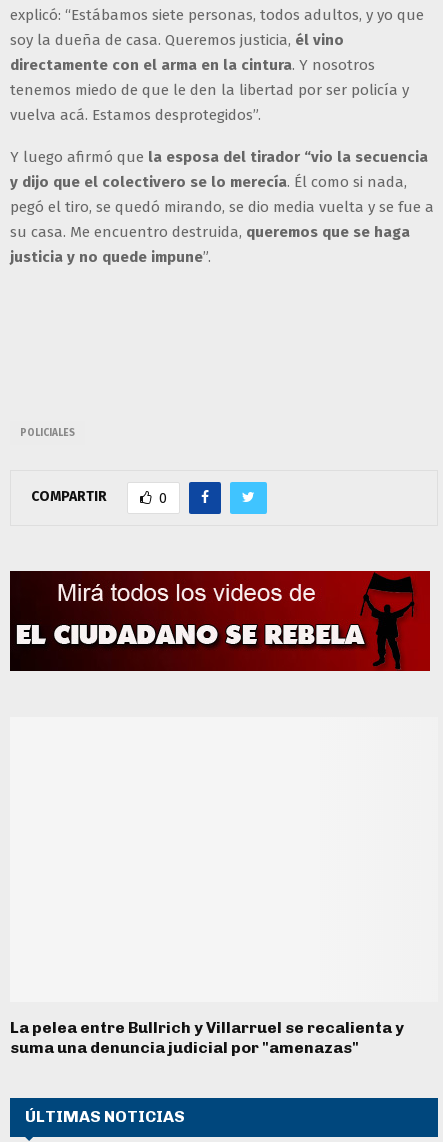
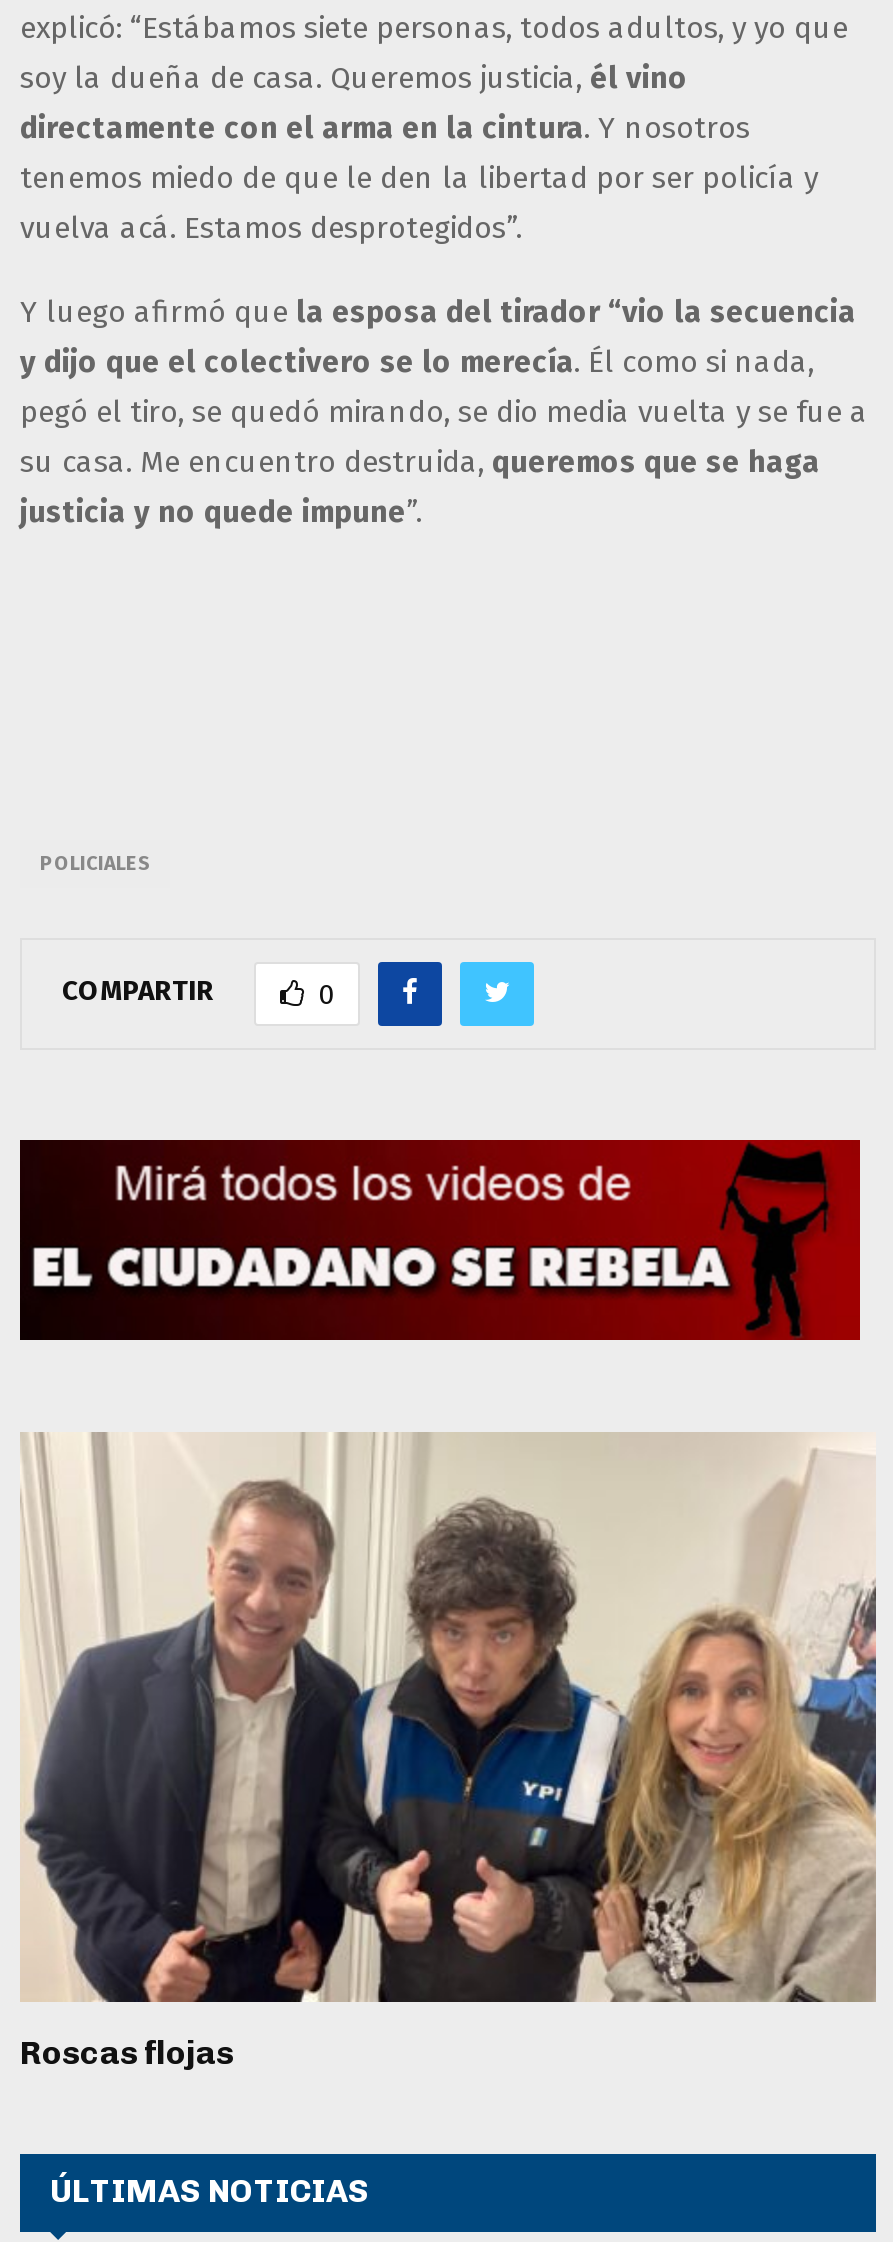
+ [image]

- La pelea entre Bullrich y Villarruel se recalienta y
- suma una denuncia judicial por "amenazas"
+ Roscas flojas
